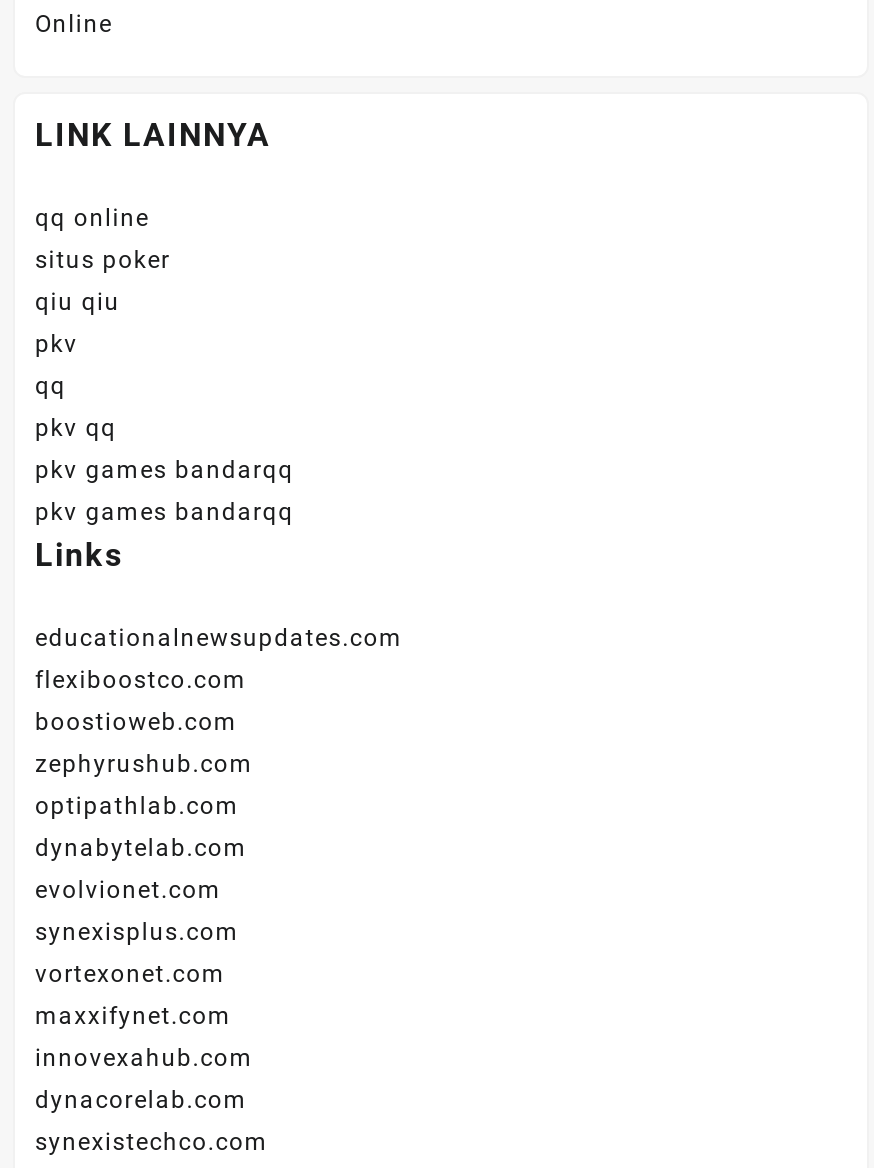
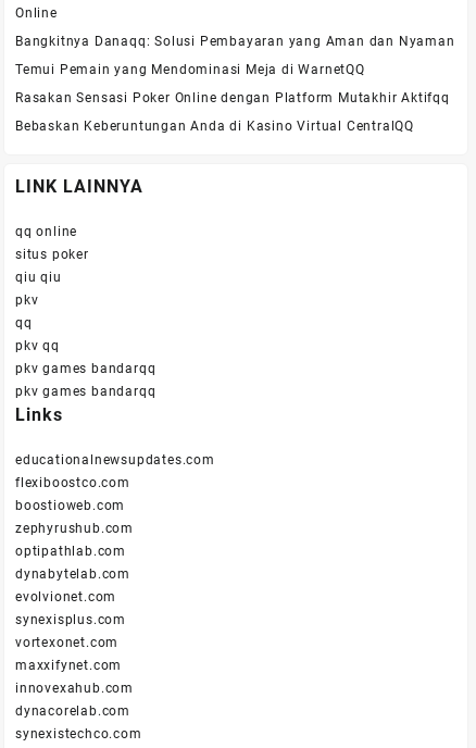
+ Bangkitnya Danaqq: Solusi Pembayaran yang Aman dan Nyaman
+ Temui Pemain yang Mendominasi Meja di WarnetQQ
+ Rasakan Sensasi Poker Online dengan Platform Mutakhir Aktifqq
+ Bebaskan Keberuntungan Anda di Kasino Virtual CentralQQ
